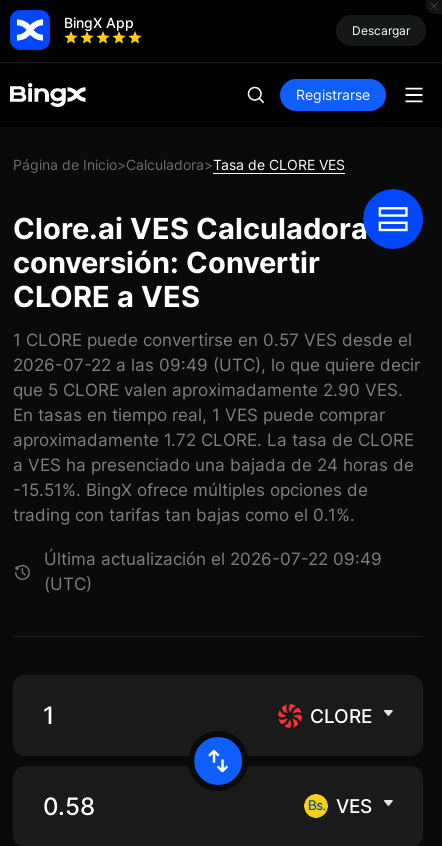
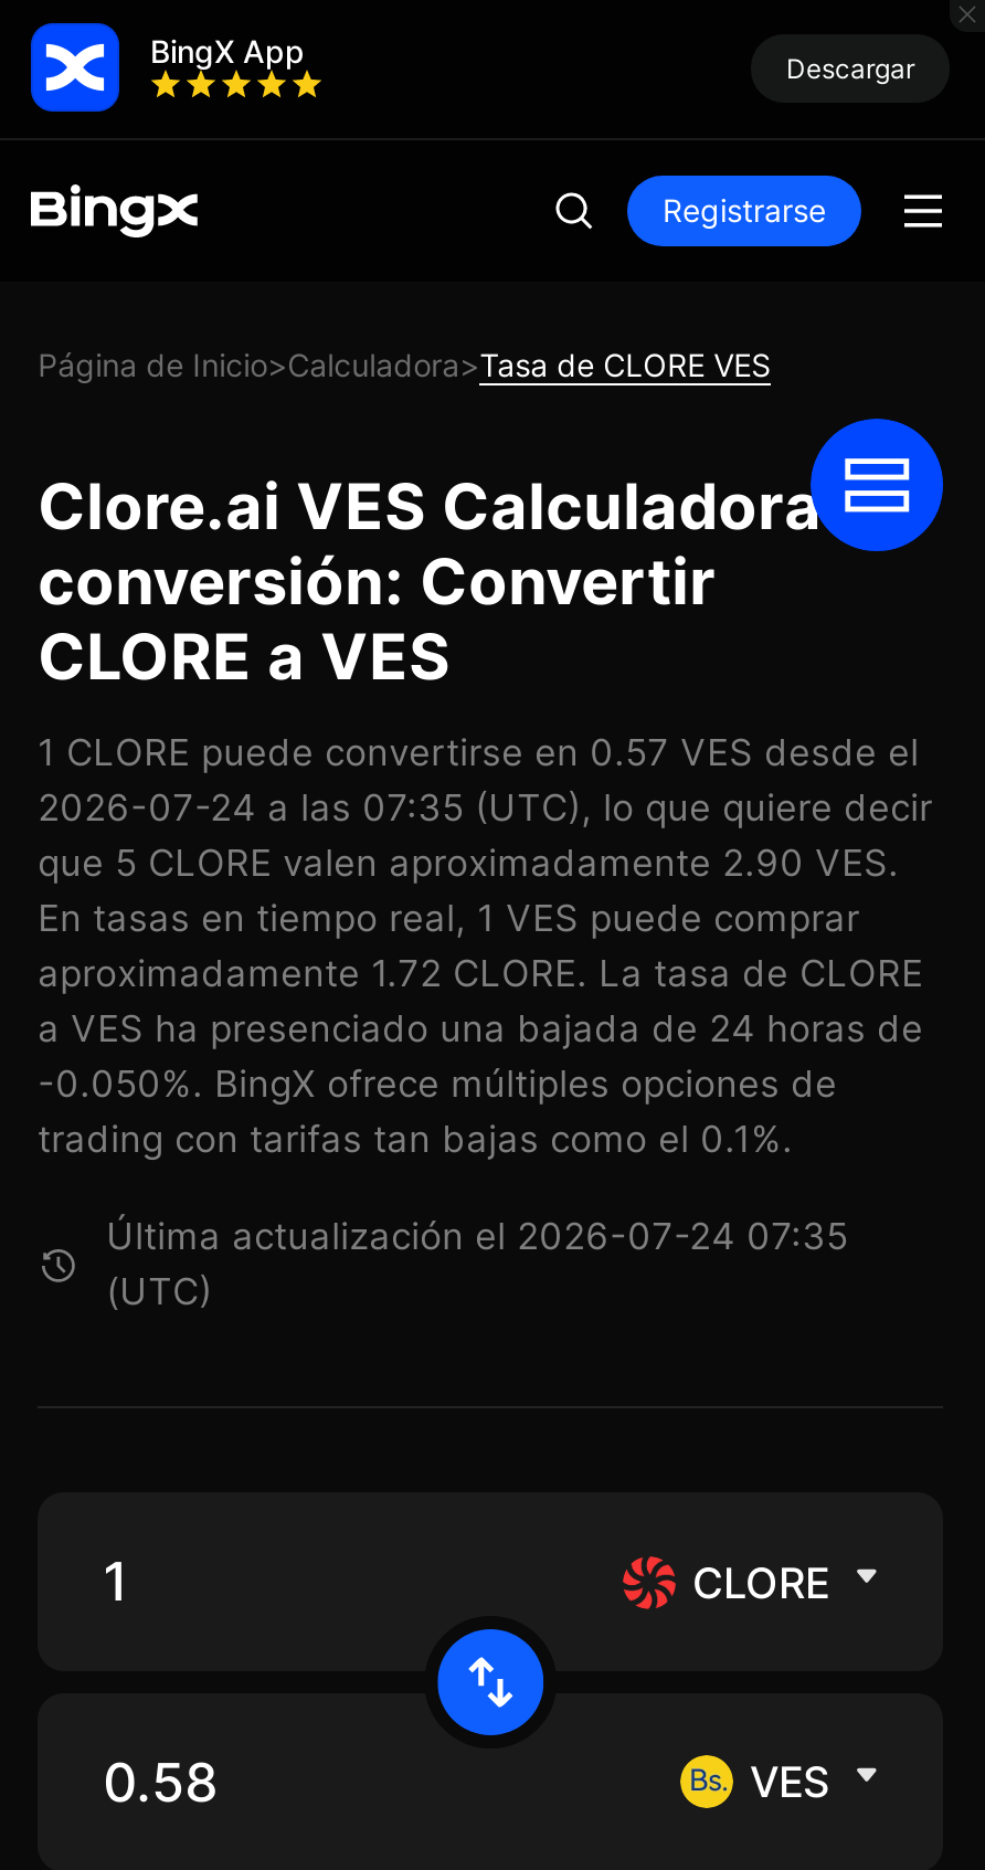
- 2026-07-22 a las 09:49 (UTC), lo que quiere decir
+ 2026-07-24 a las 07:35 (UTC), lo que quiere decir

- -15.51%. BingX ofrece múltiples opciones de
+ -0.050%. BingX ofrece múltiples opciones de

- Última actualización el 2026-07-22 09:49
+ Última actualización el 2026-07-24 07:35
